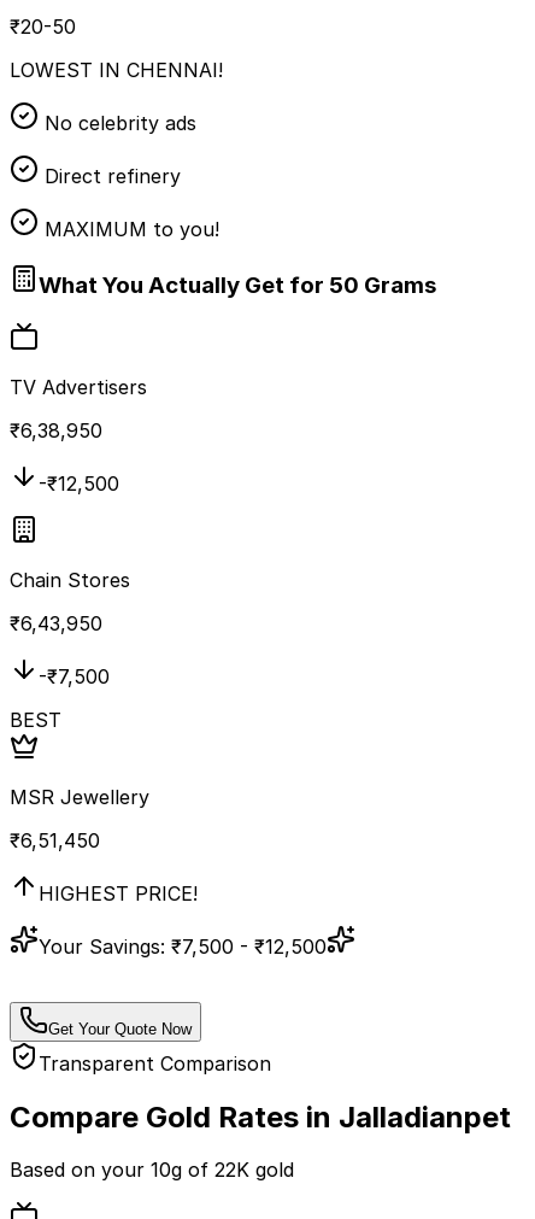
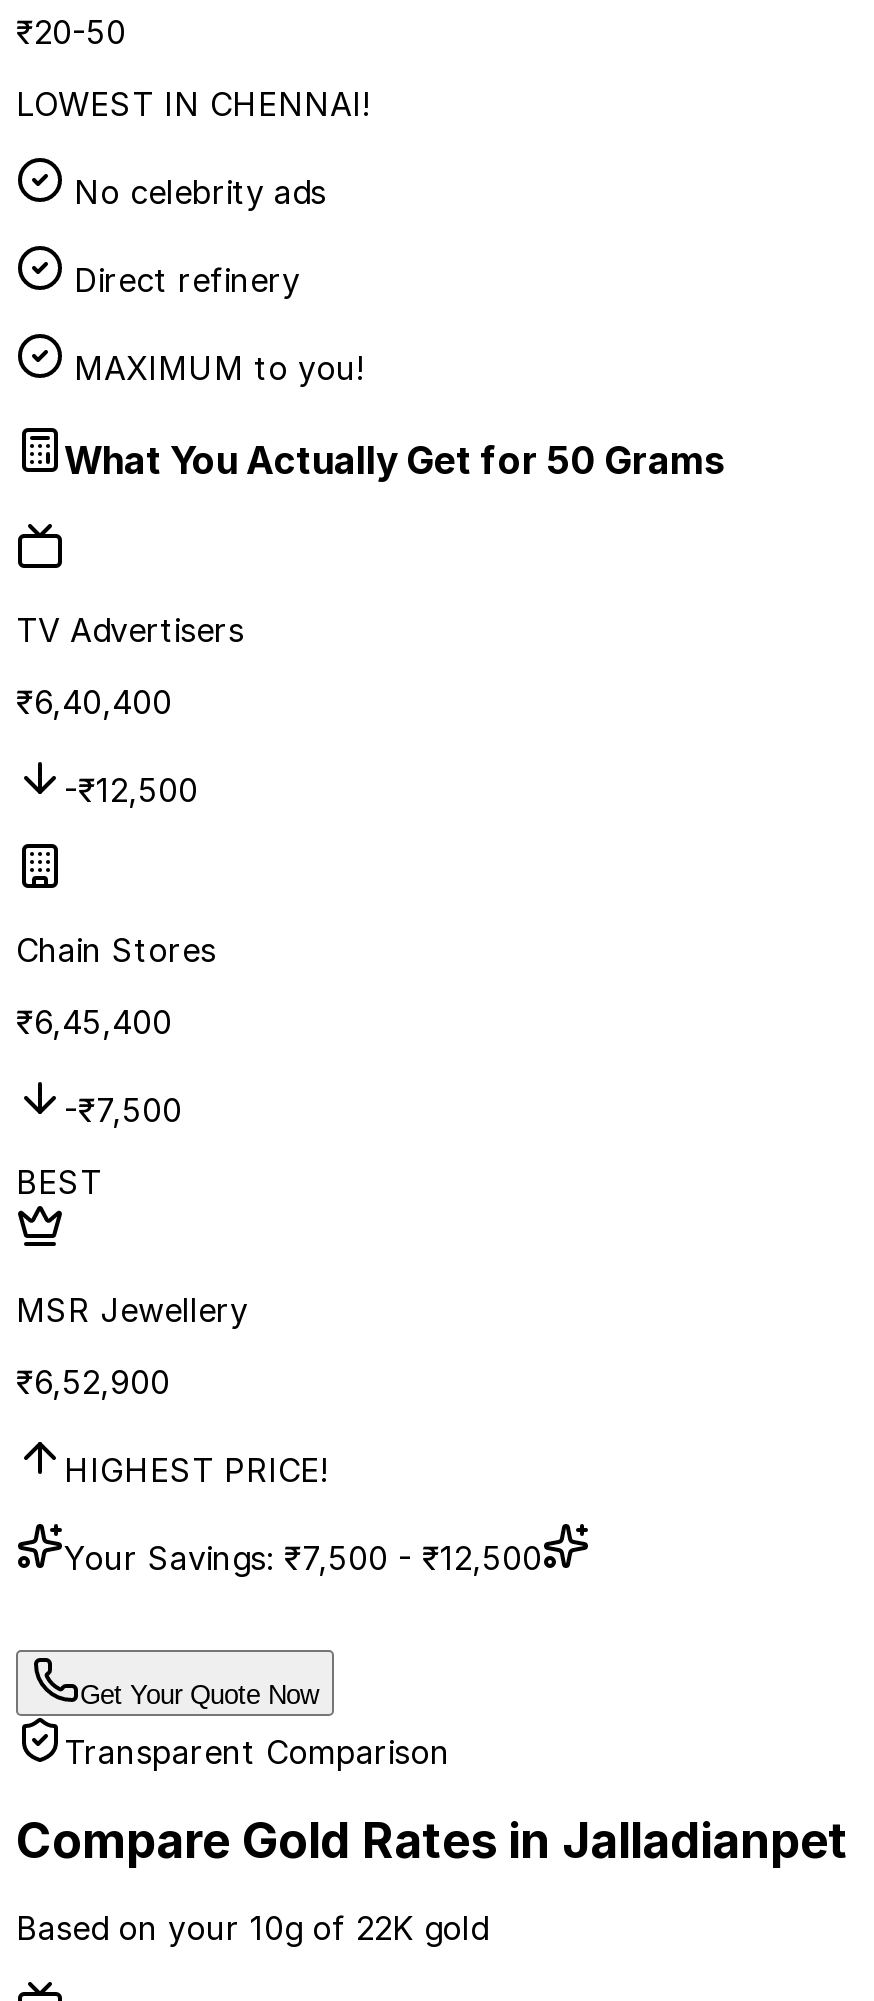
- ₹6,38,950
+ ₹6,40,400

- ₹6,43,950
+ ₹6,45,400

- ₹6,51,450
+ ₹6,52,900
